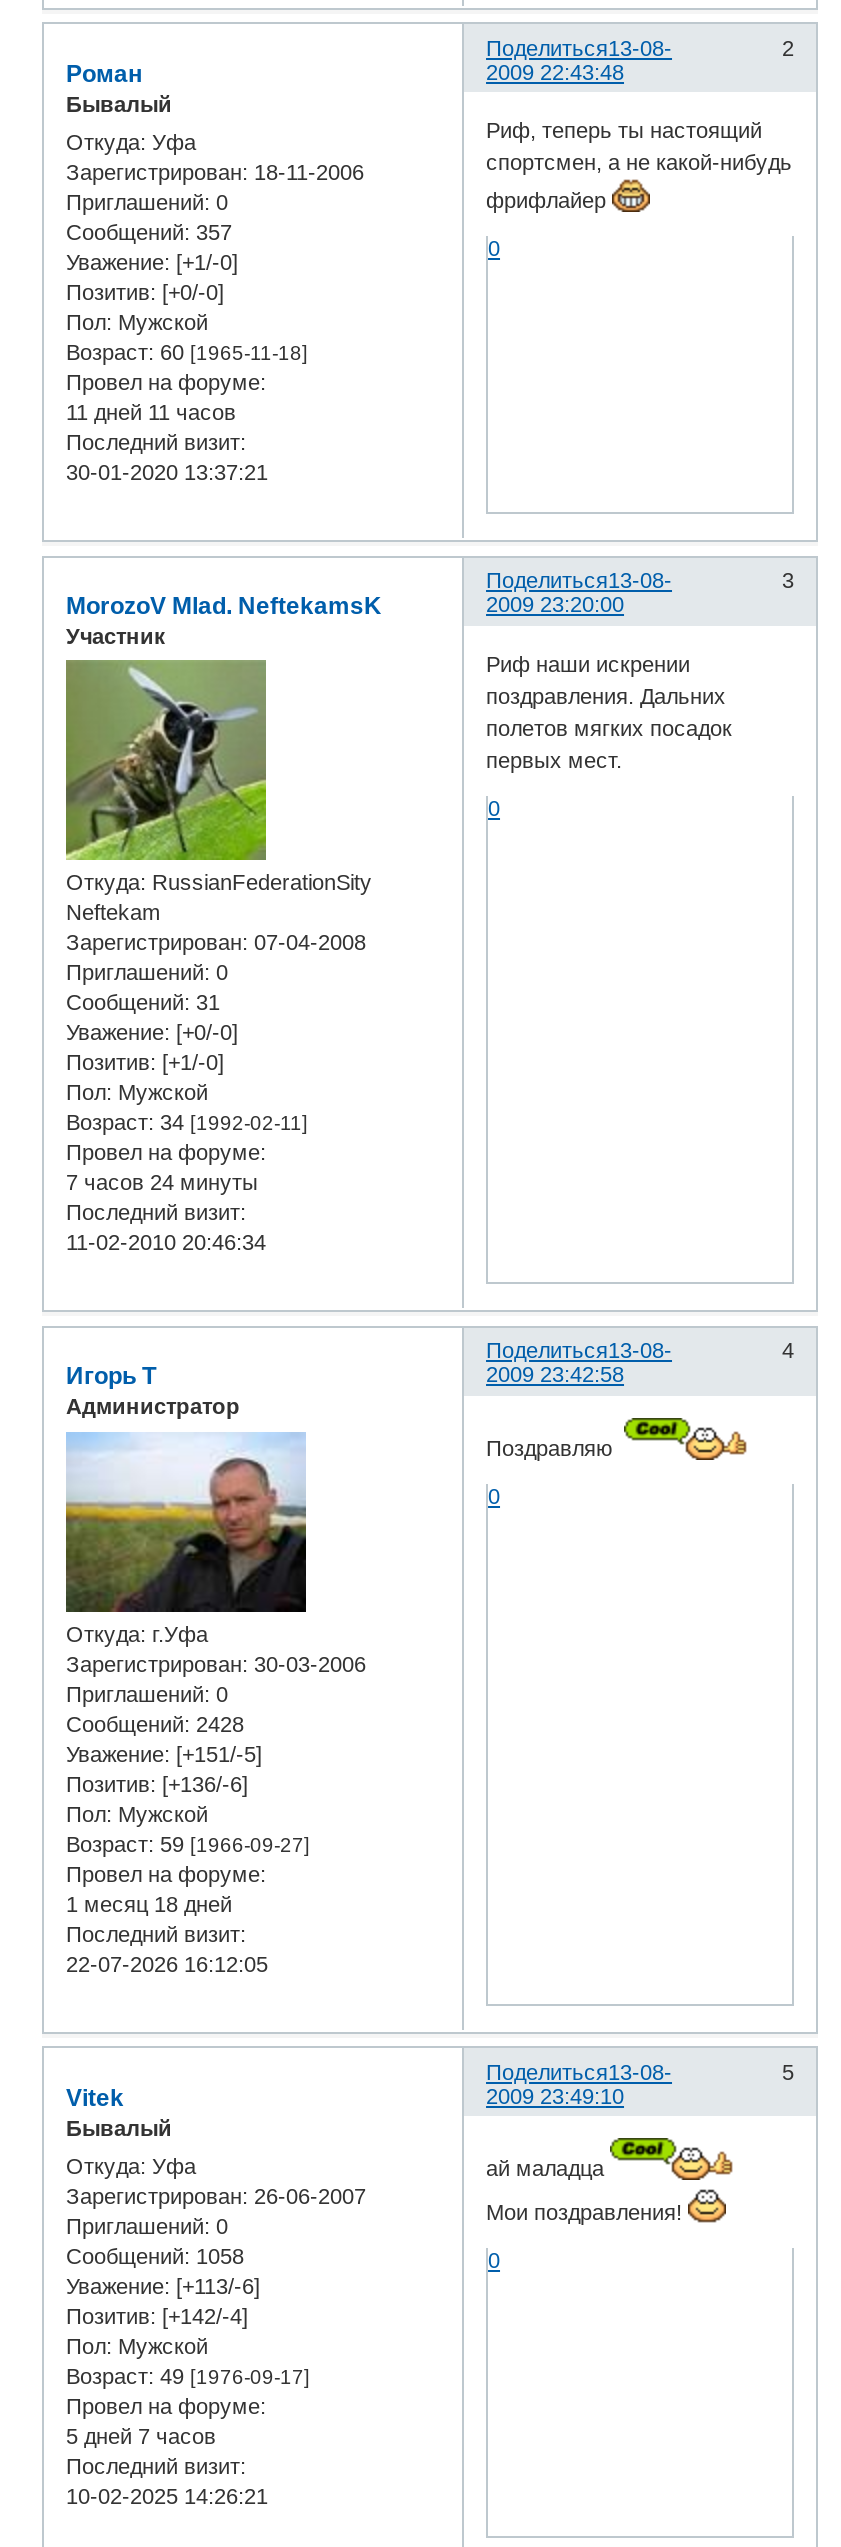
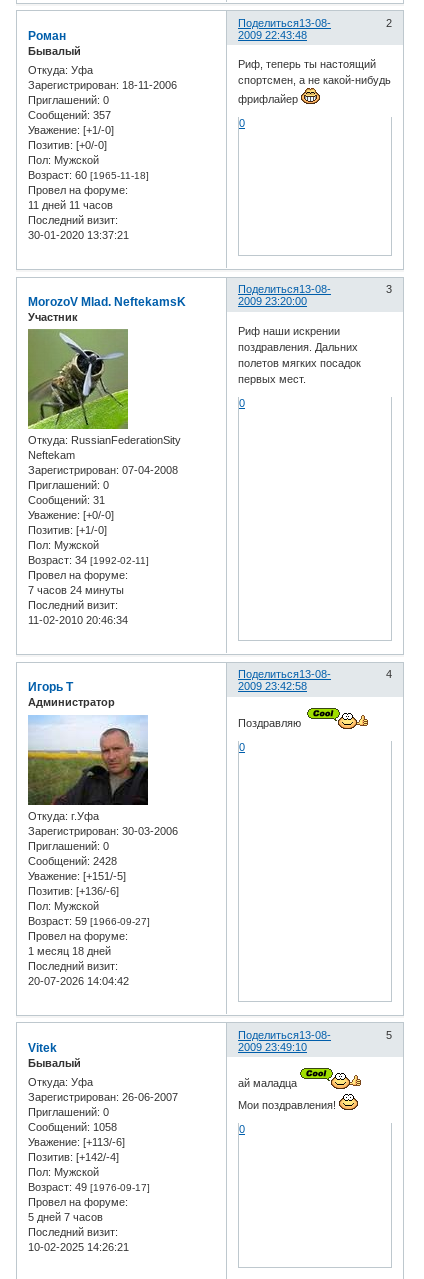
- 22-07-2026 16:12:05
+ 20-07-2026 14:04:42
